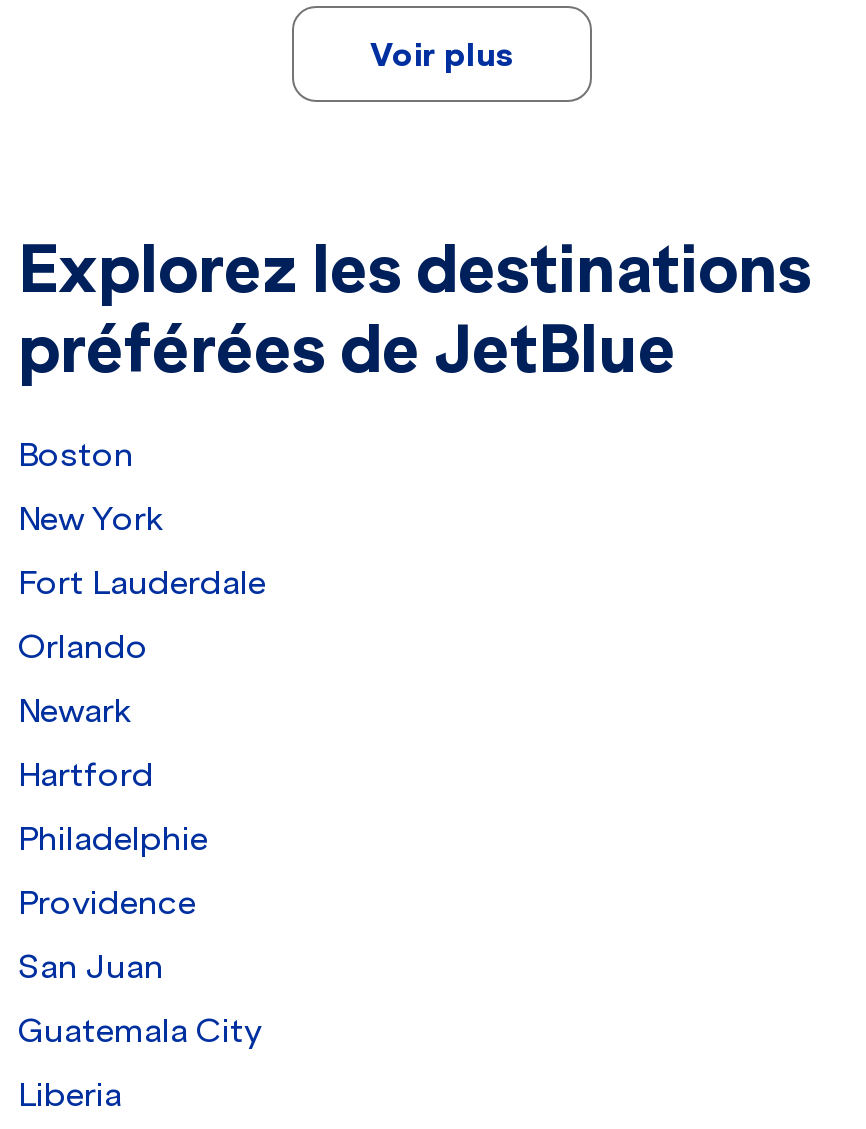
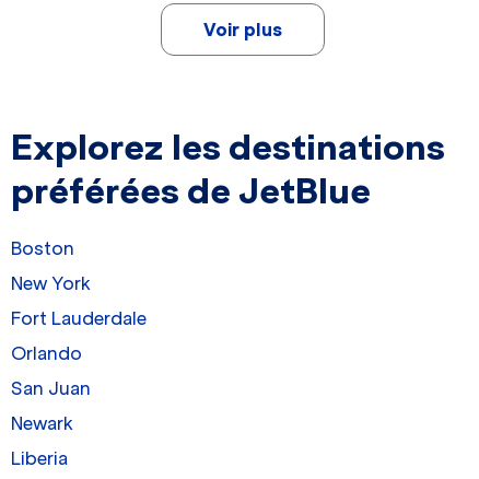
- Newark
- Hartford
- Philadelphie
- Providence

- Guatemala City
+ Newark
